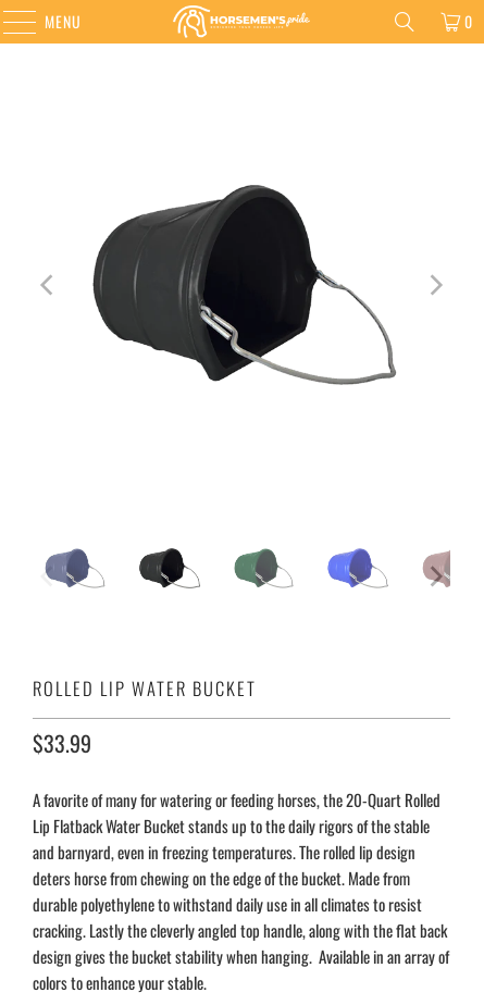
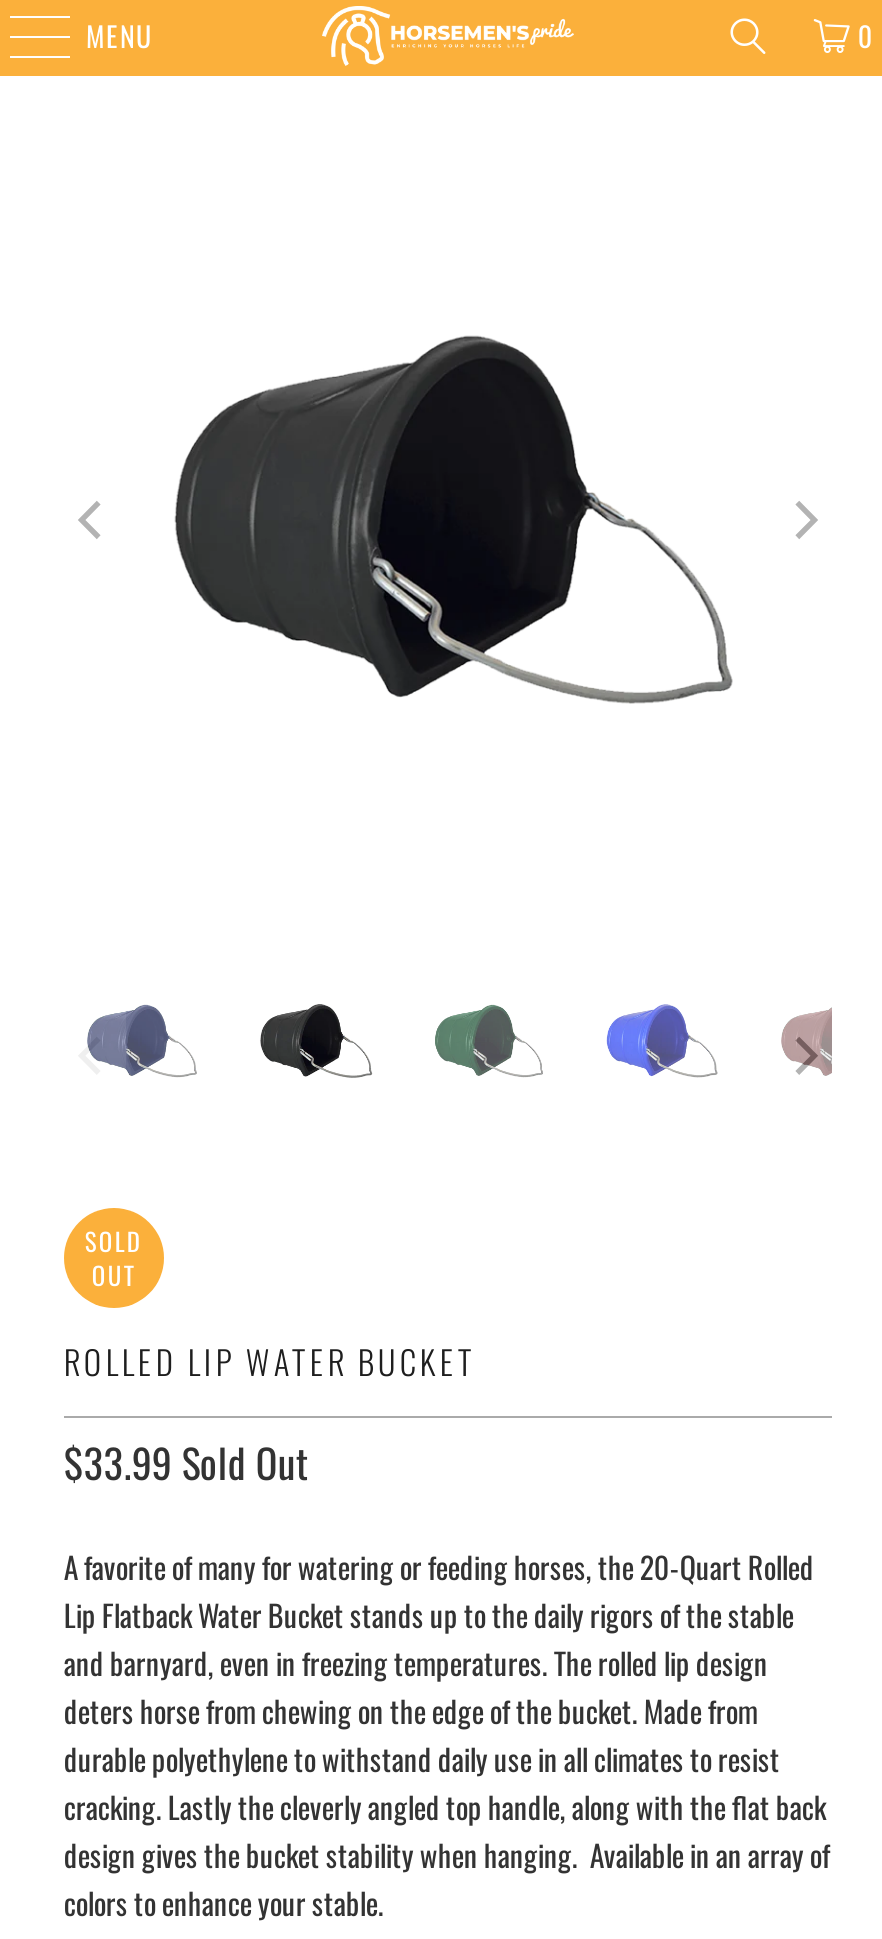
+ SOLD
+ OUT

- $33.99
+ $33.99 Sold Out
